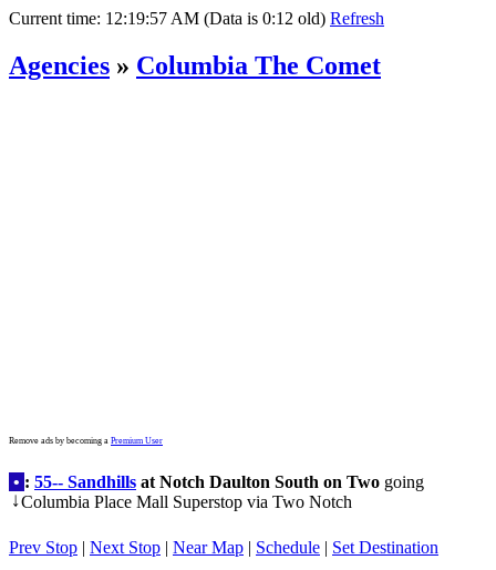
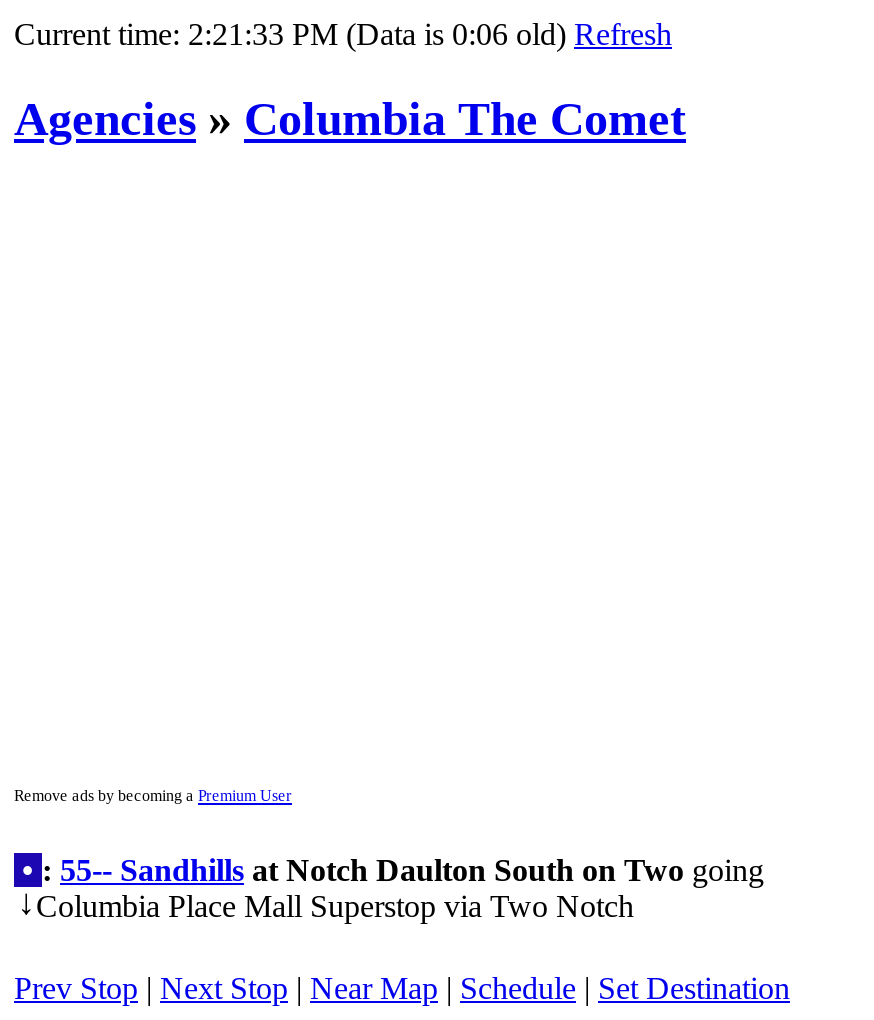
- Current time: 12:19:57 AM (Data is 0:12 old) Refresh
+ Current time: 2:21:33 PM (Data is 0:06 old) Refresh
